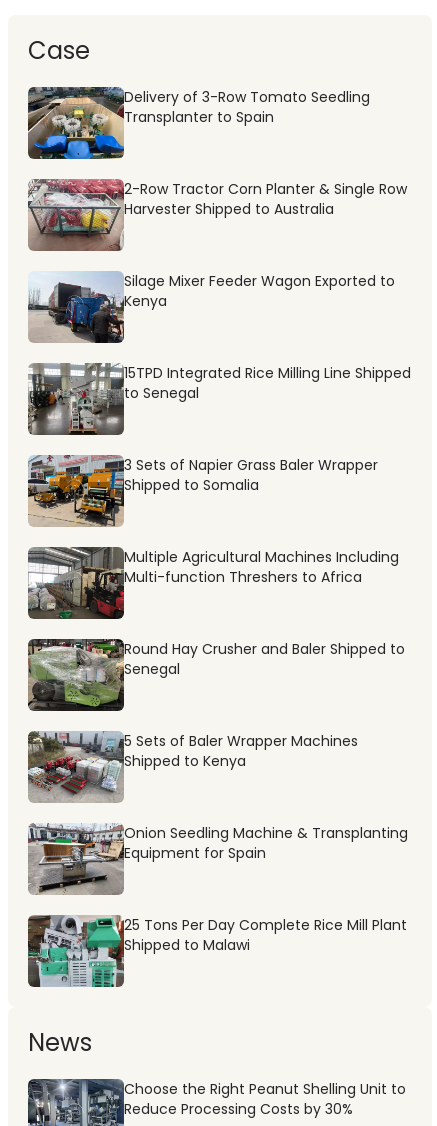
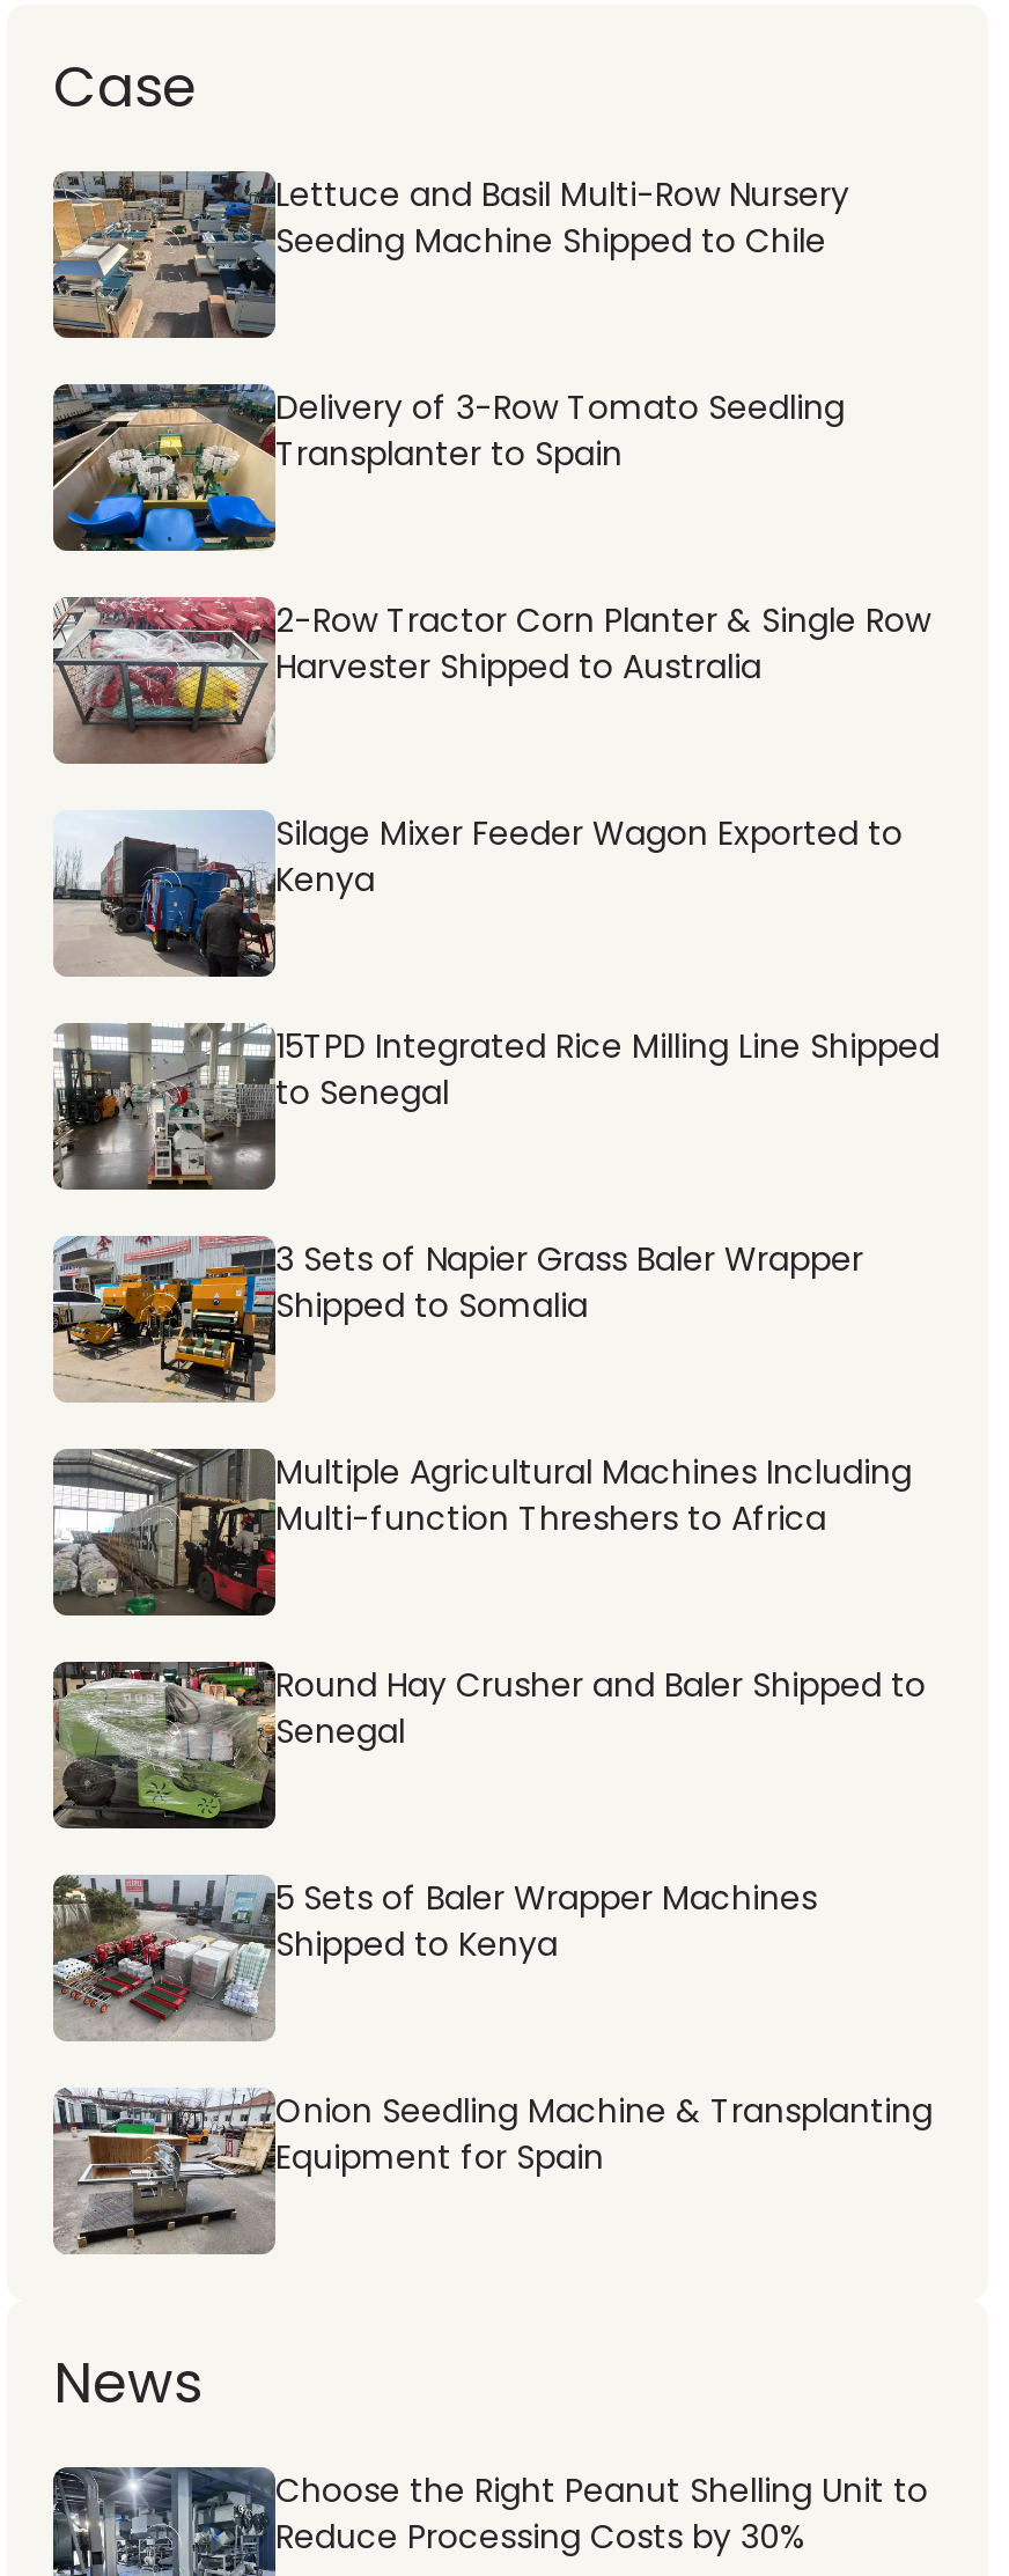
+ [image]
+ Lettuce and Basil Multi-Row Nursery
+ Seeding Machine Shipped to Chile

moved down: [image] | Delivery of 3-Row Tomato Seedling | Transplanter to Spain | ... | Onion Seedling Machine & Transplanting | Equipment for Spain

- [image]
- 25 Tons Per Day Complete Rice Mill Plant
- Shipped to Malawi
